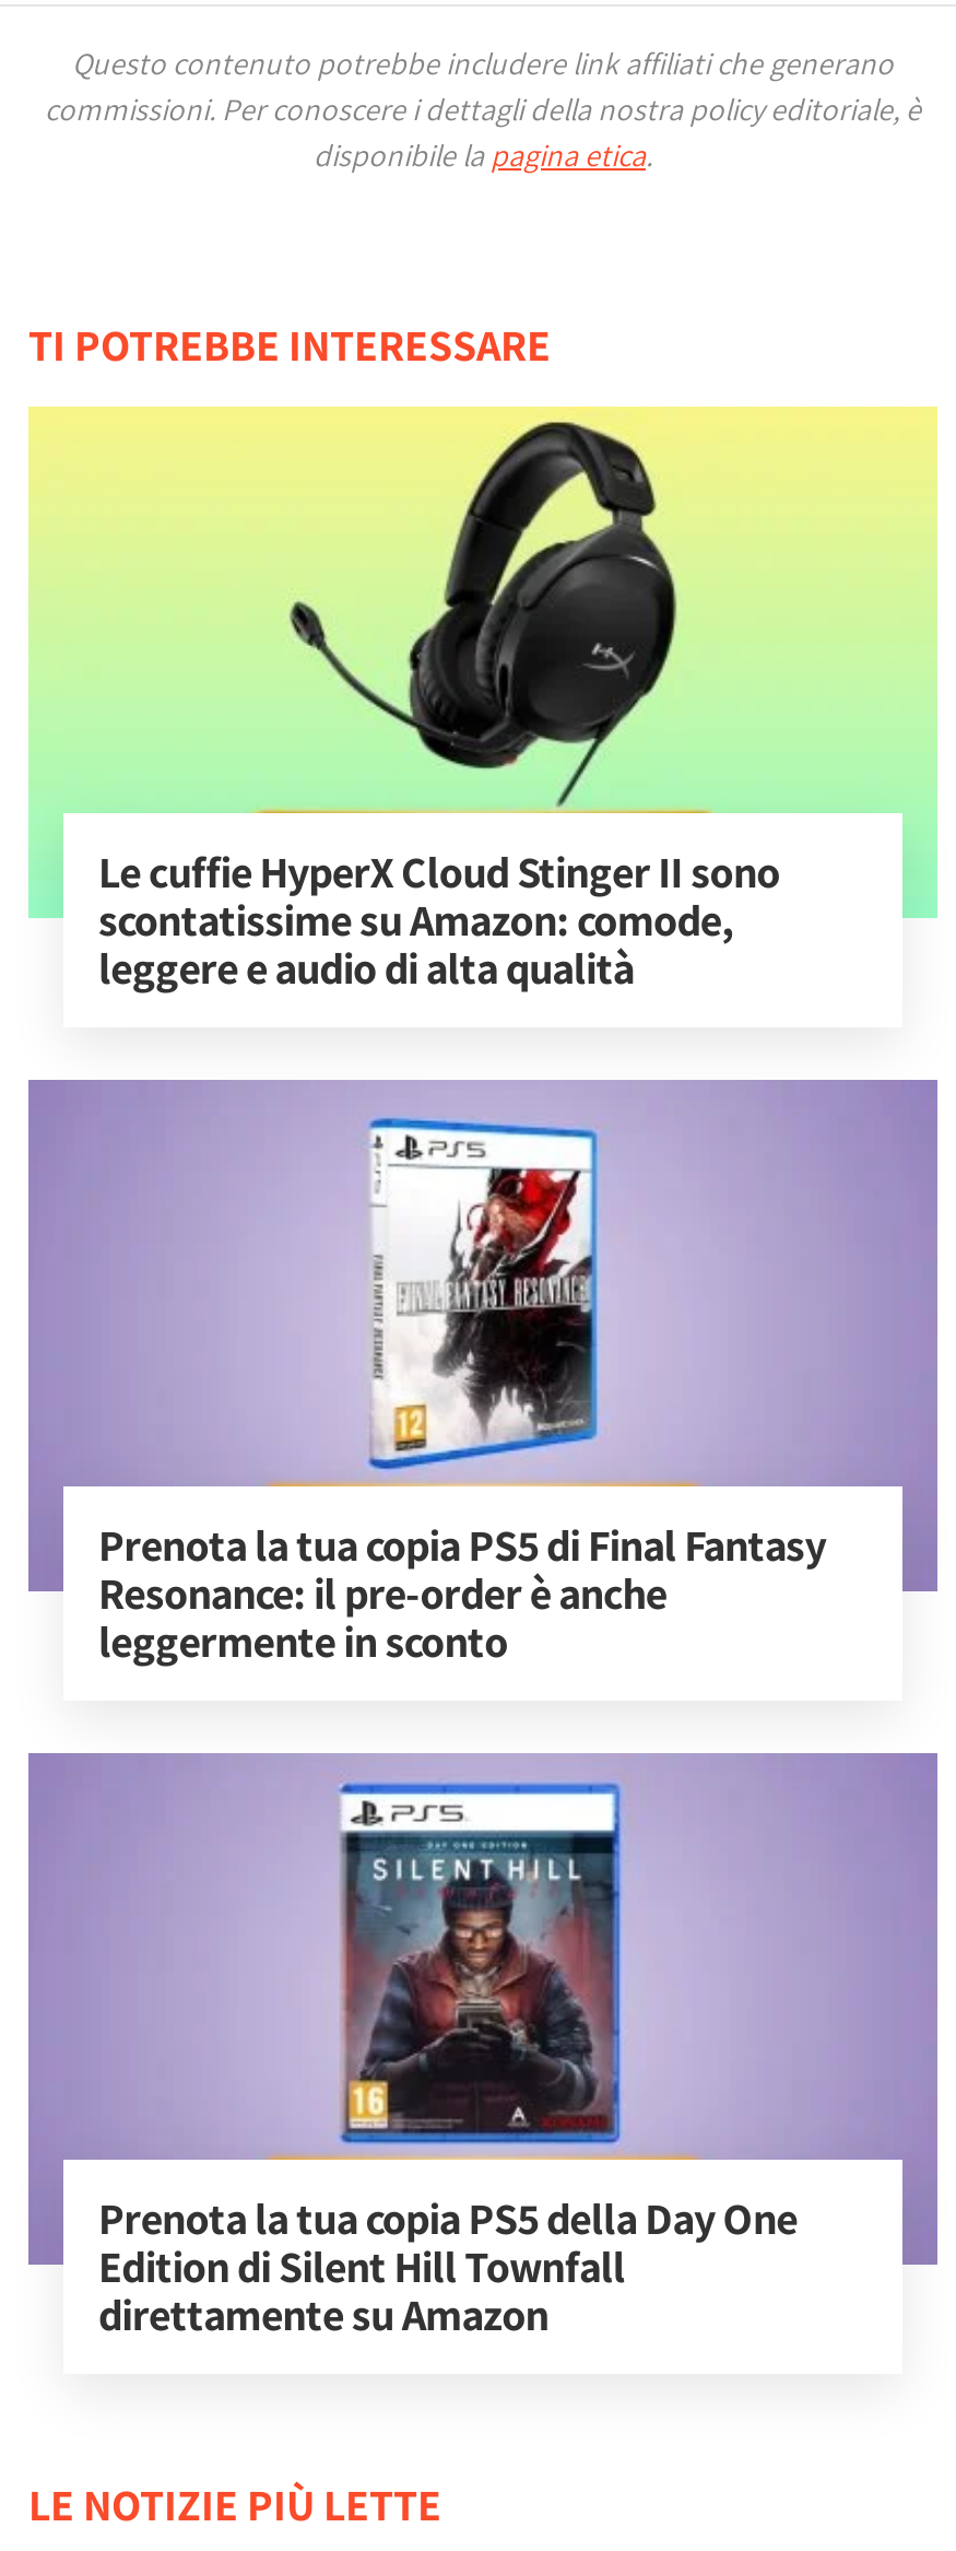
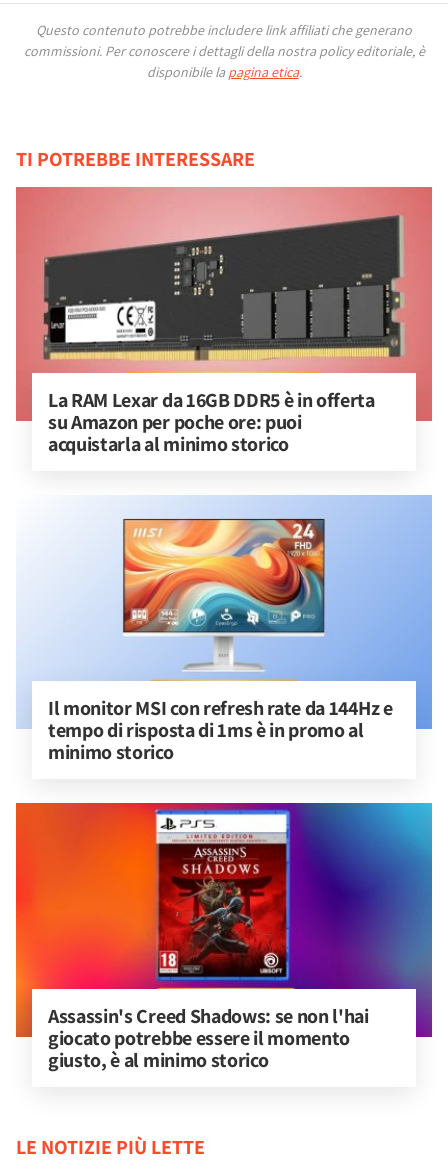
- [image]
- Le cuffie HyperX Cloud Stinger II sono
- scontatissime su Amazon: comode,
- leggere e audio di alta qualità
+ [image]
+ La RAM Lexar da 16GB DDR5 è in offerta
+ su Amazon per poche ore: puoi
+ acquistarla al minimo storico

- [image]
- Prenota la tua copia PS5 di Final Fantasy
- Resonance: il pre-order è anche
- leggermente in sconto
+ [image]
+ Il monitor MSI con refresh rate da 144Hz e
+ tempo di risposta di 1ms è in promo al
+ minimo storico

- [image]
- Prenota la tua copia PS5 della Day One
- Edition di Silent Hill Townfall
- direttamente su Amazon
+ [image]
+ Assassin's Creed Shadows: se non l'hai
+ giocato potrebbe essere il momento
+ giusto, è al minimo storico
